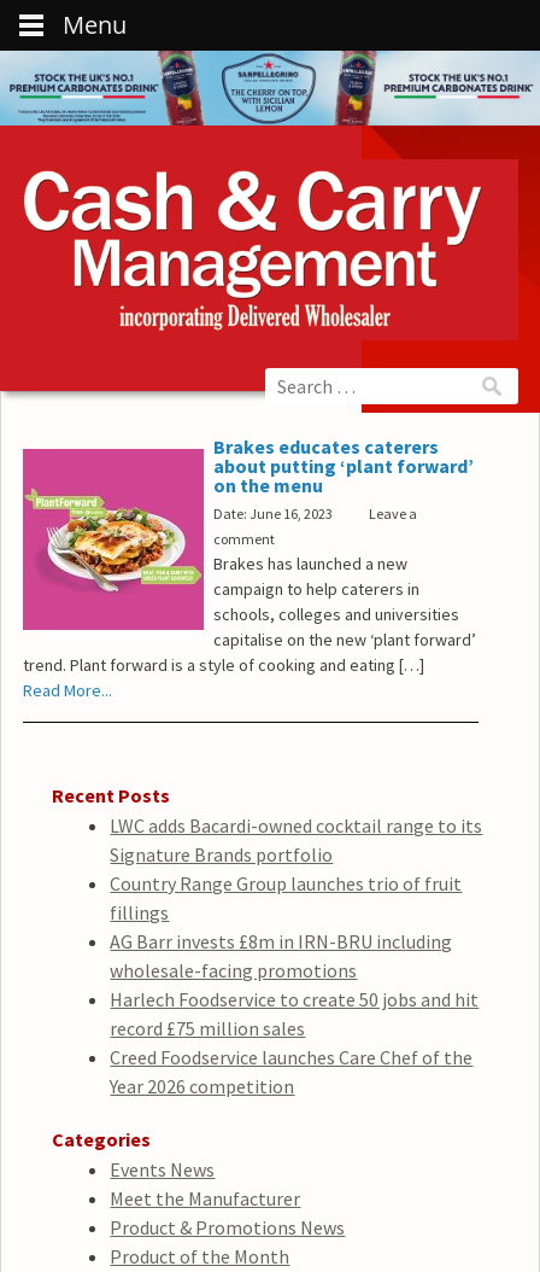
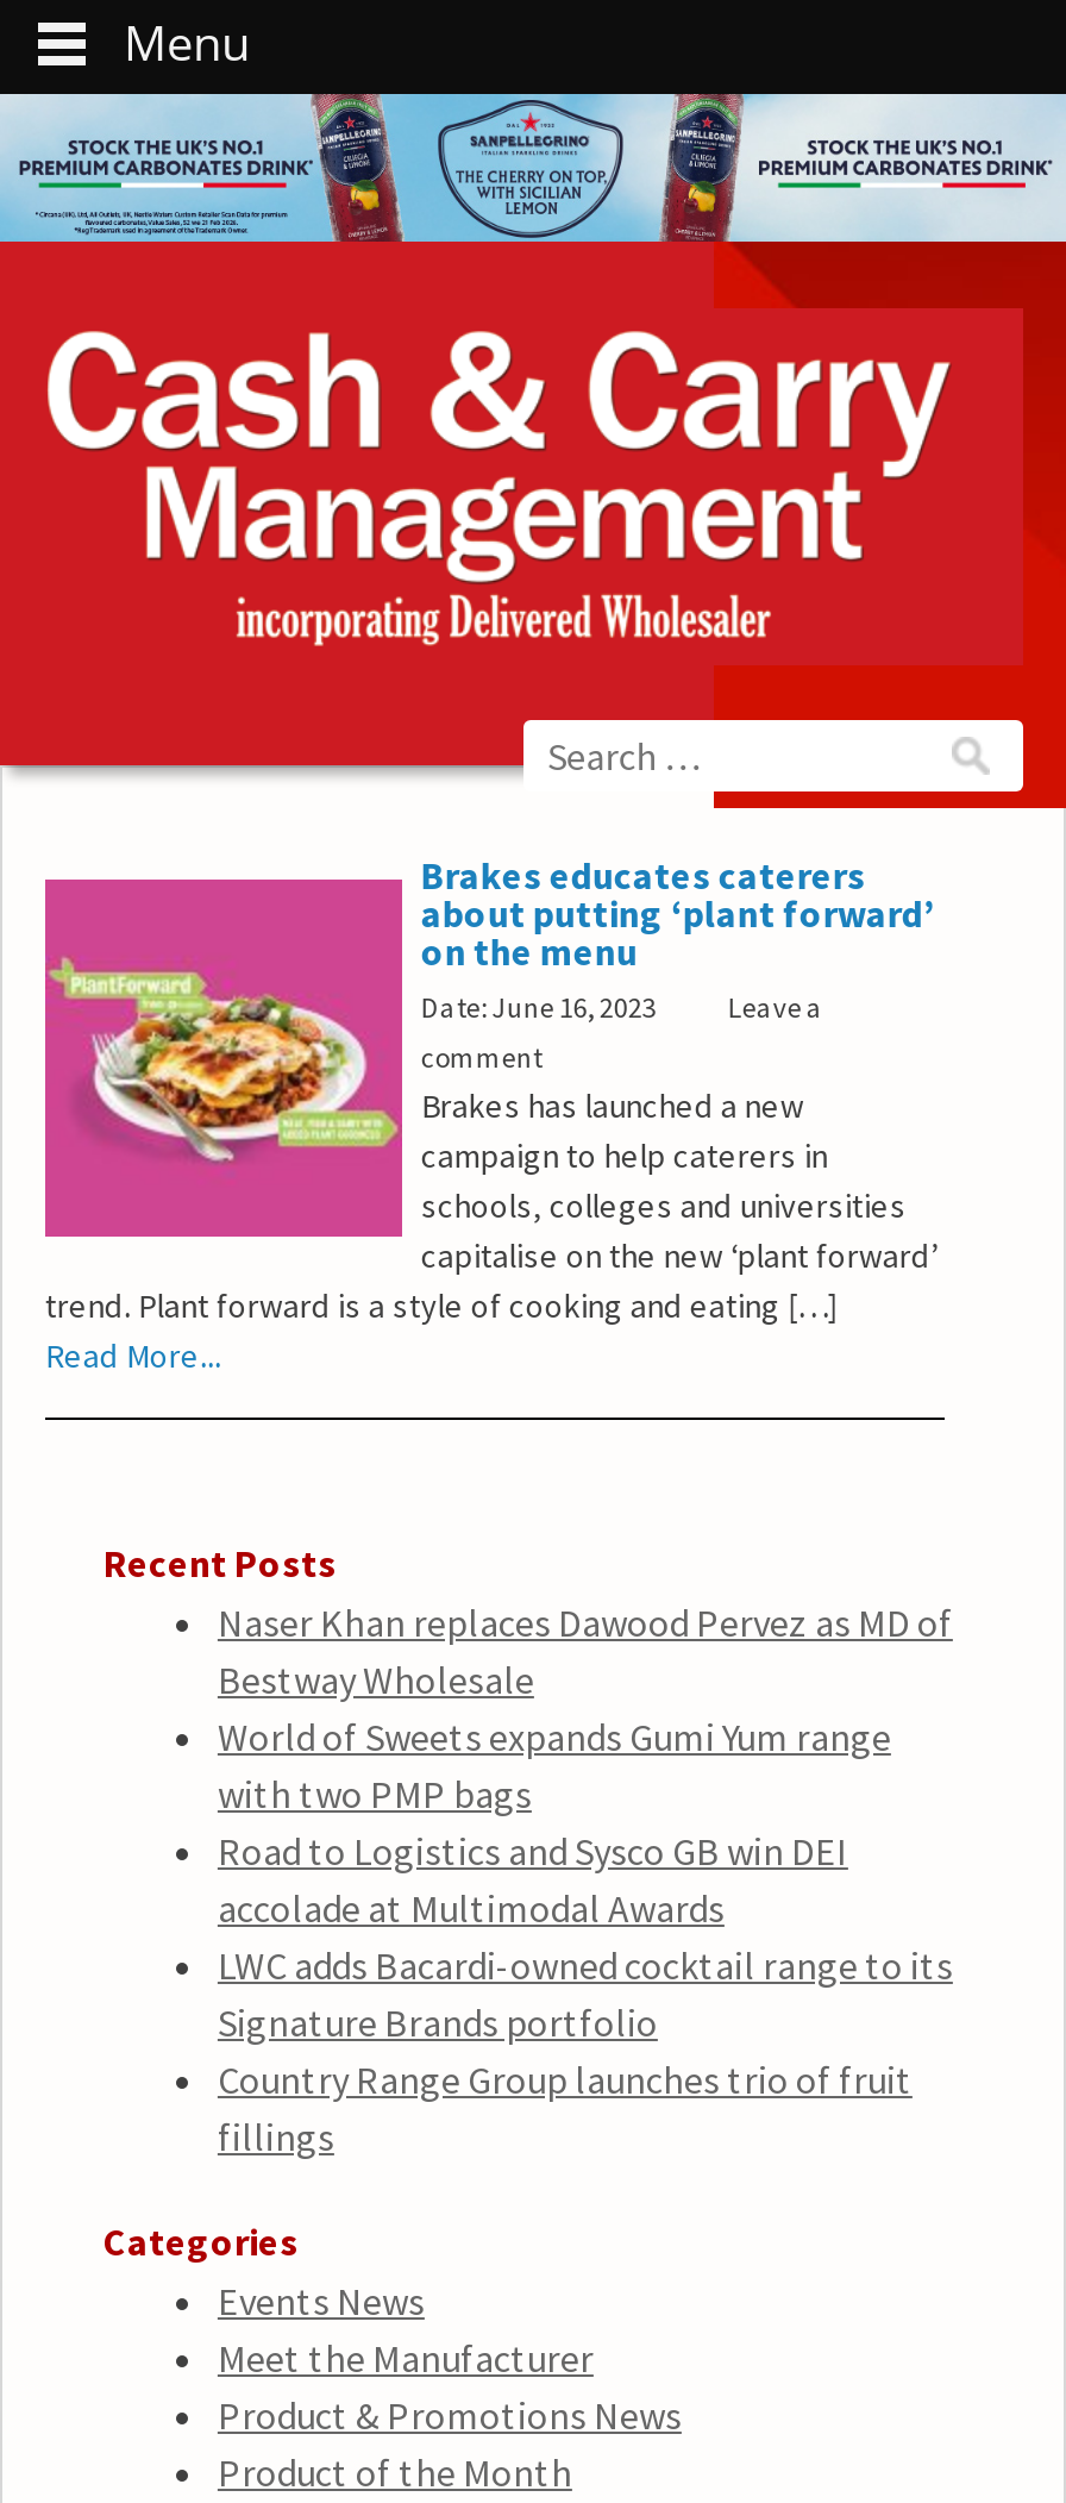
+ Naser Khan replaces Dawood Pervez as MD of
+ Bestway Wholesale
+ World of Sweets expands Gumi Yum range
+ with two PMP bags
+ Road to Logistics and Sysco GB win DEI
+ accolade at Multimodal Awards

moved down: LWC adds Bacardi-owned cocktail range to its | Signature Brands portfolio | Country Range Group launches trio of fruit | fillings

- AG Barr invests £8m in IRN-BRU including
- wholesale-facing promotions
- Harlech Foodservice to create 50 jobs and hit
- record £75 million sales
- Creed Foodservice launches Care Chef of the
- Year 2026 competition
